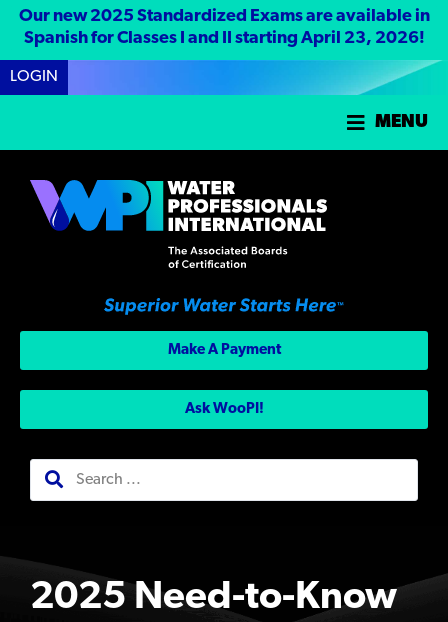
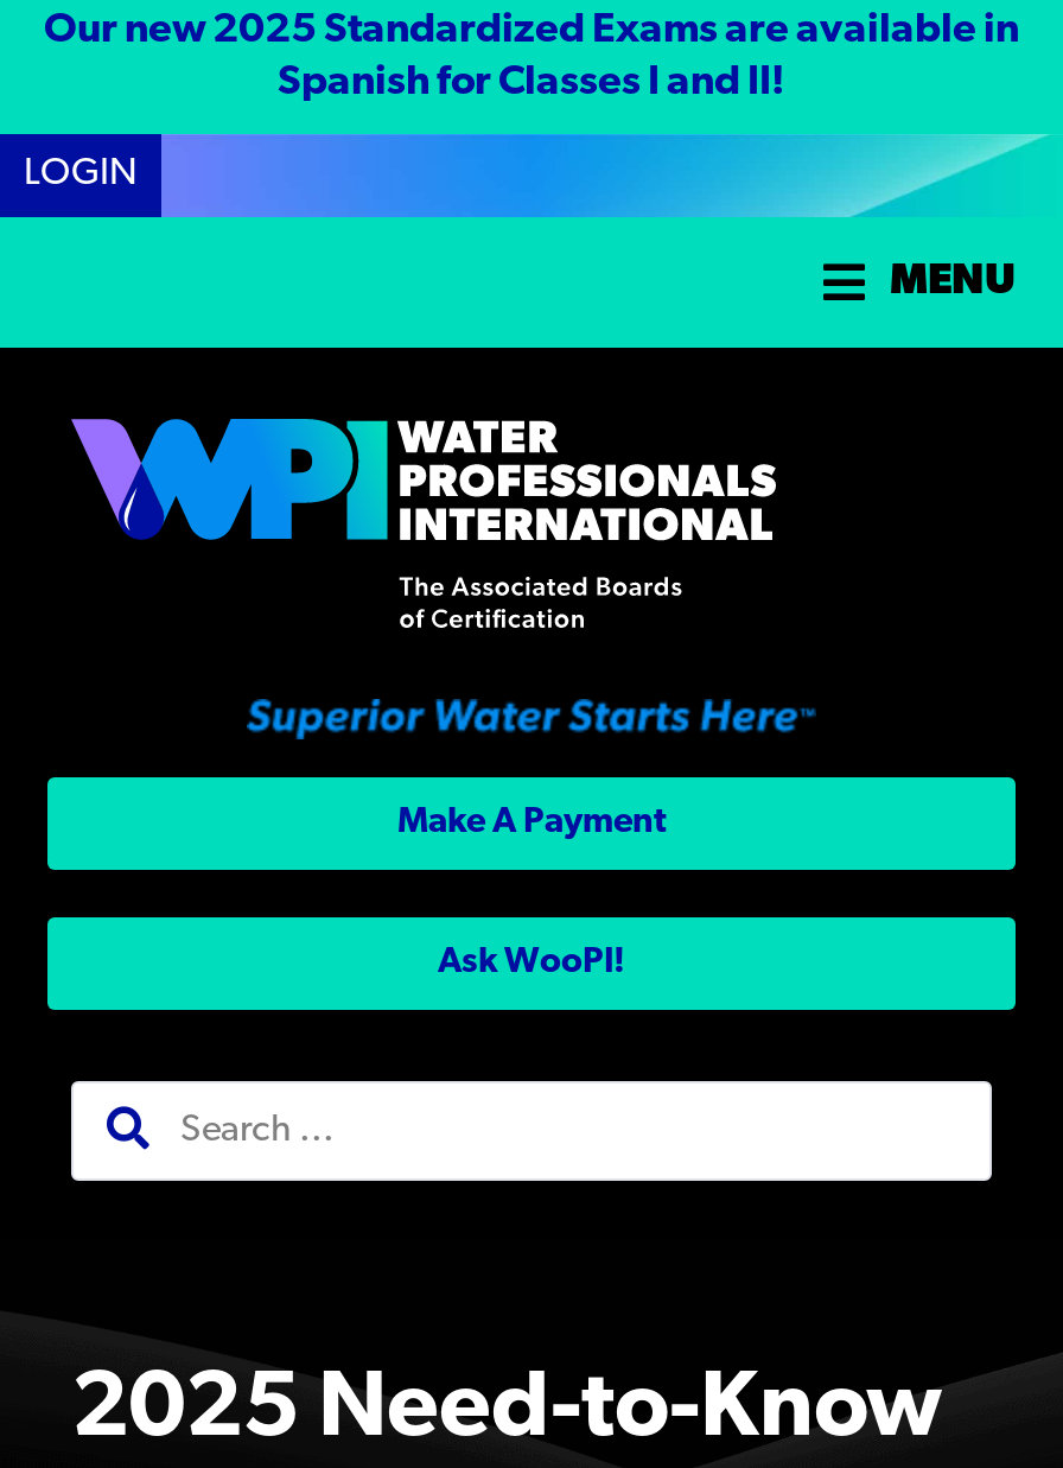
- Spanish for Classes I and II starting April 23, 2026!
+ Spanish for Classes I and II!
